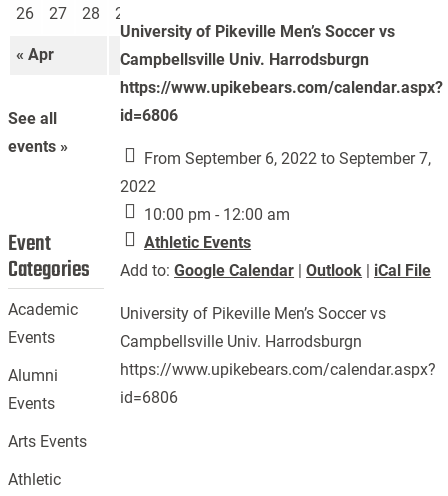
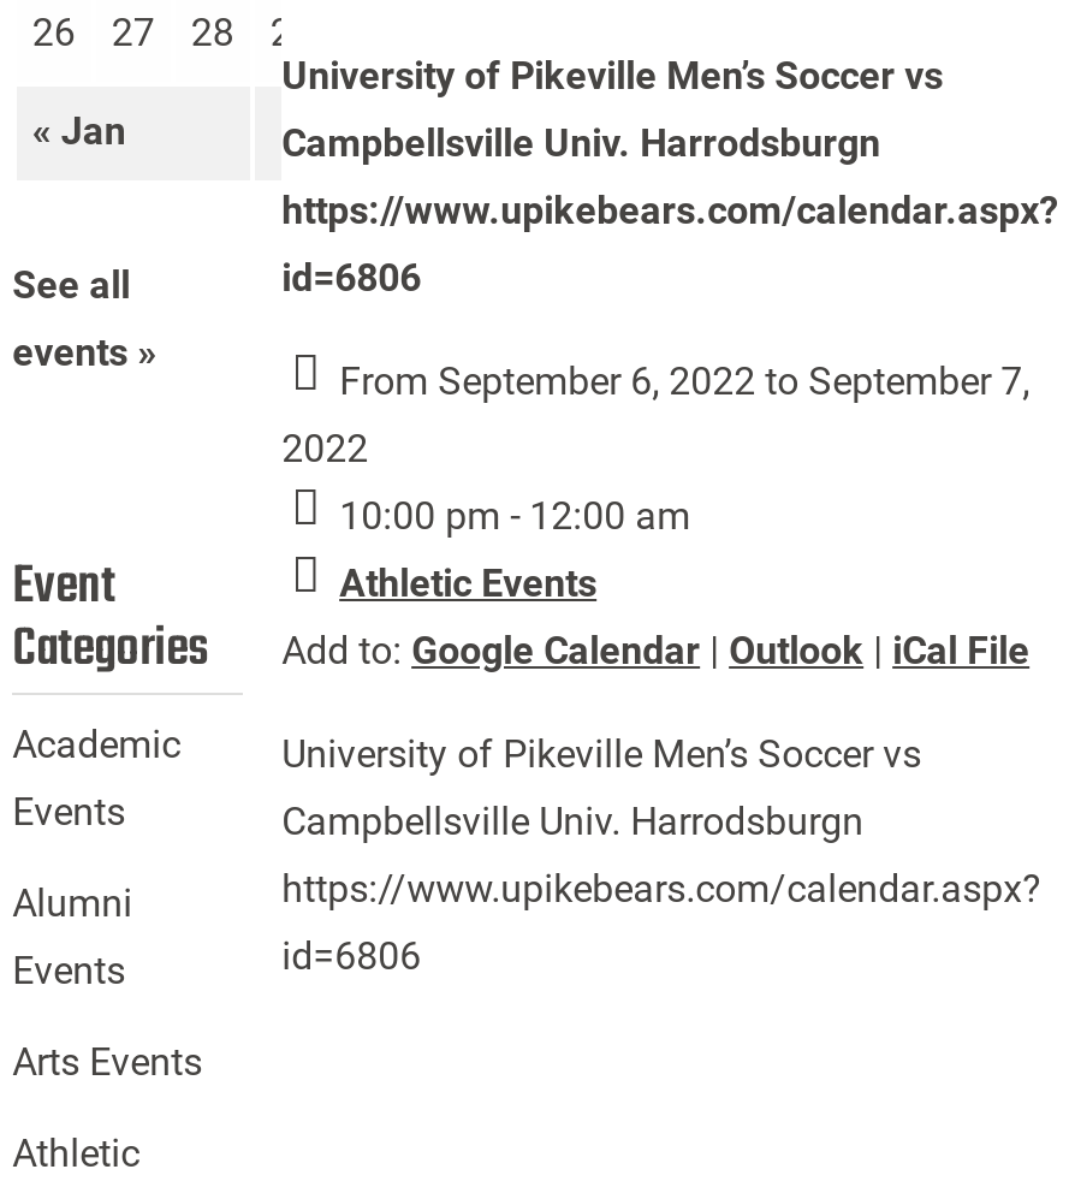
- « Apr
+ « Jan
